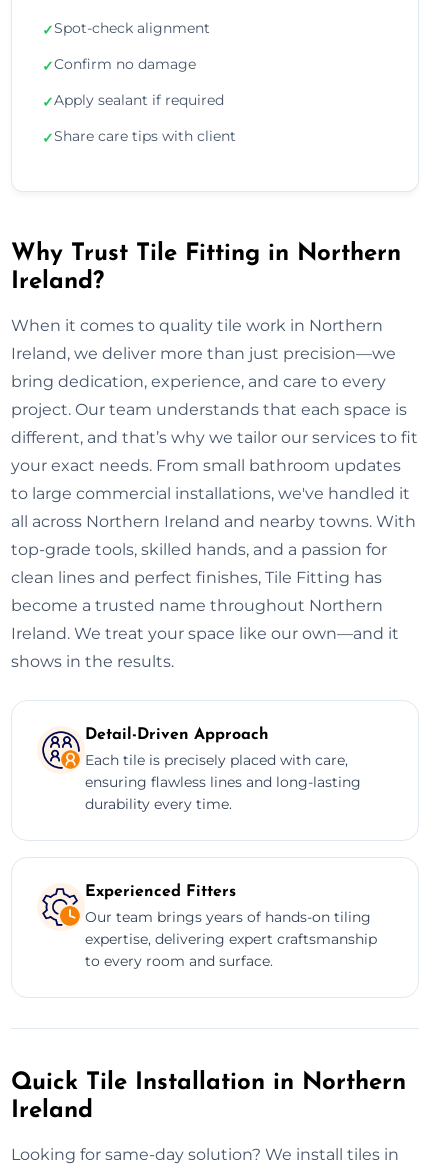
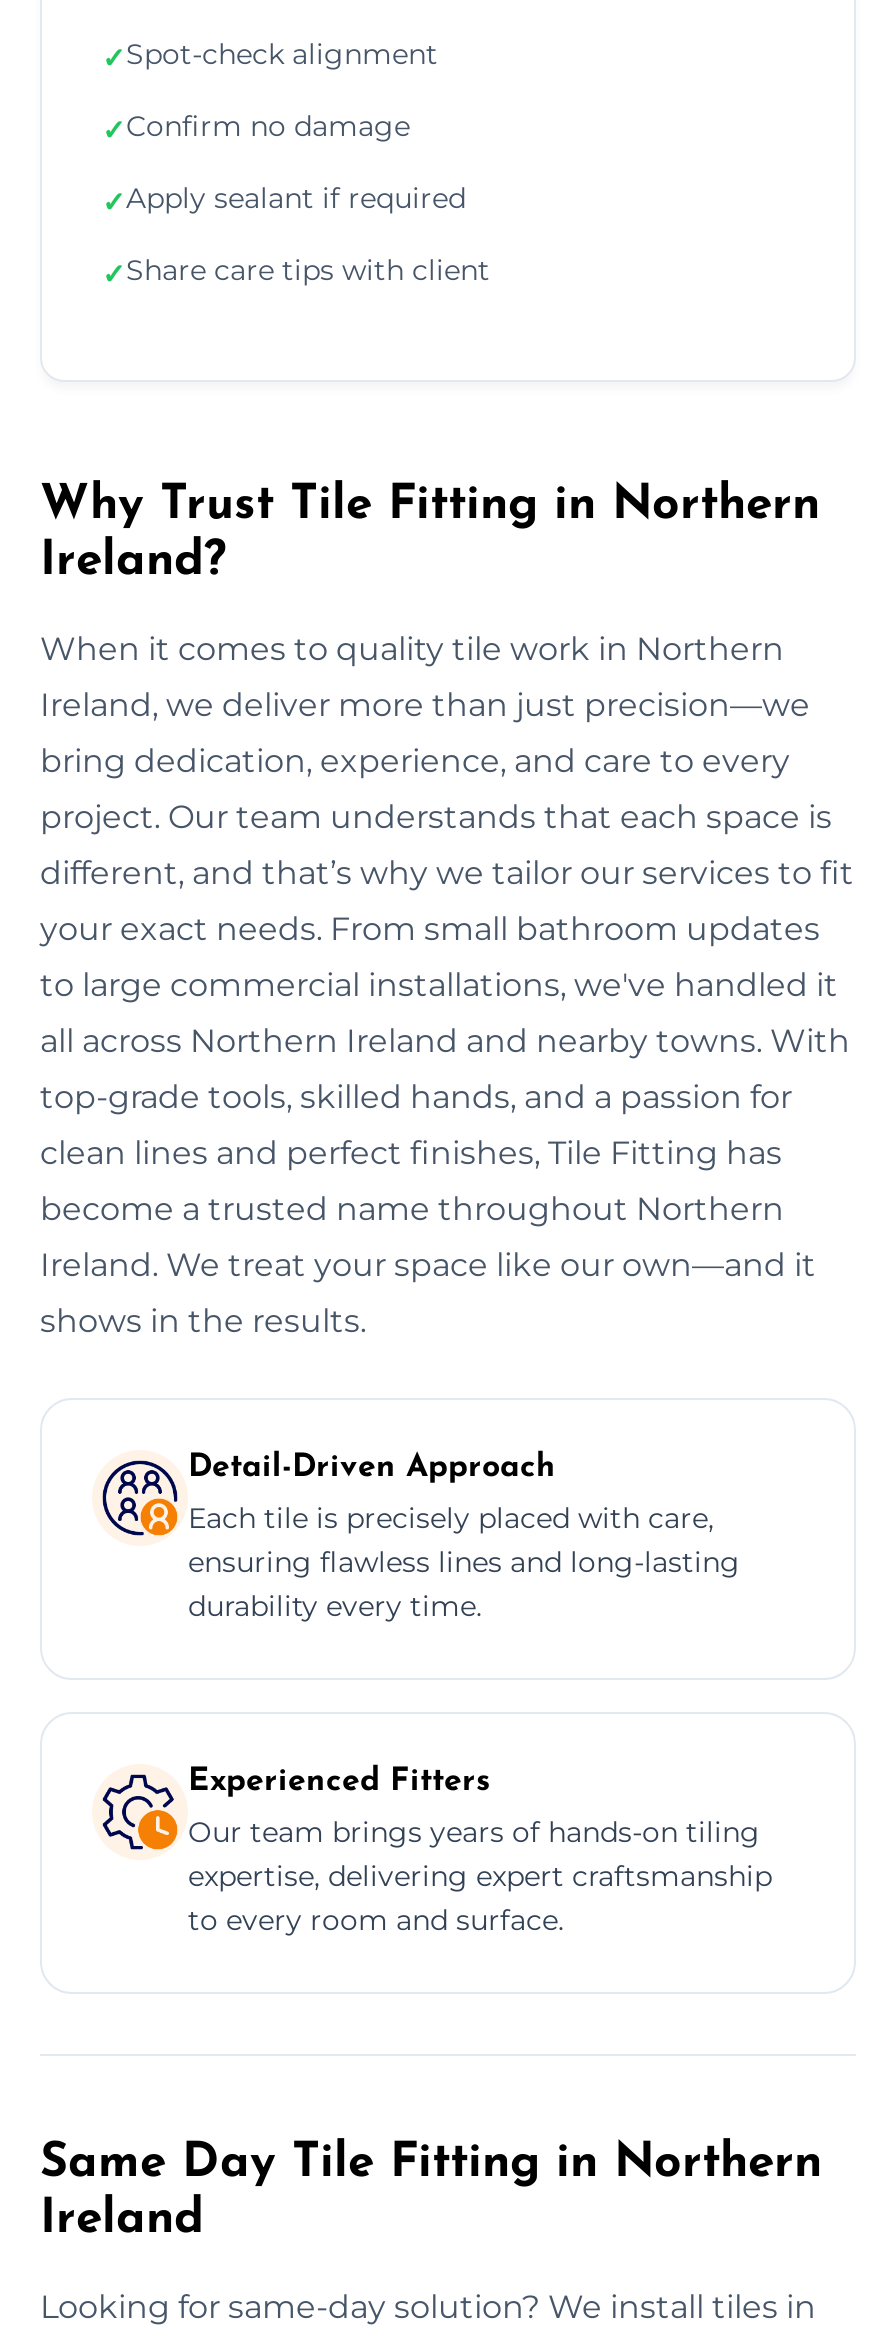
- Quick Tile Installation in Northern
+ Same Day Tile Fitting in Northern
